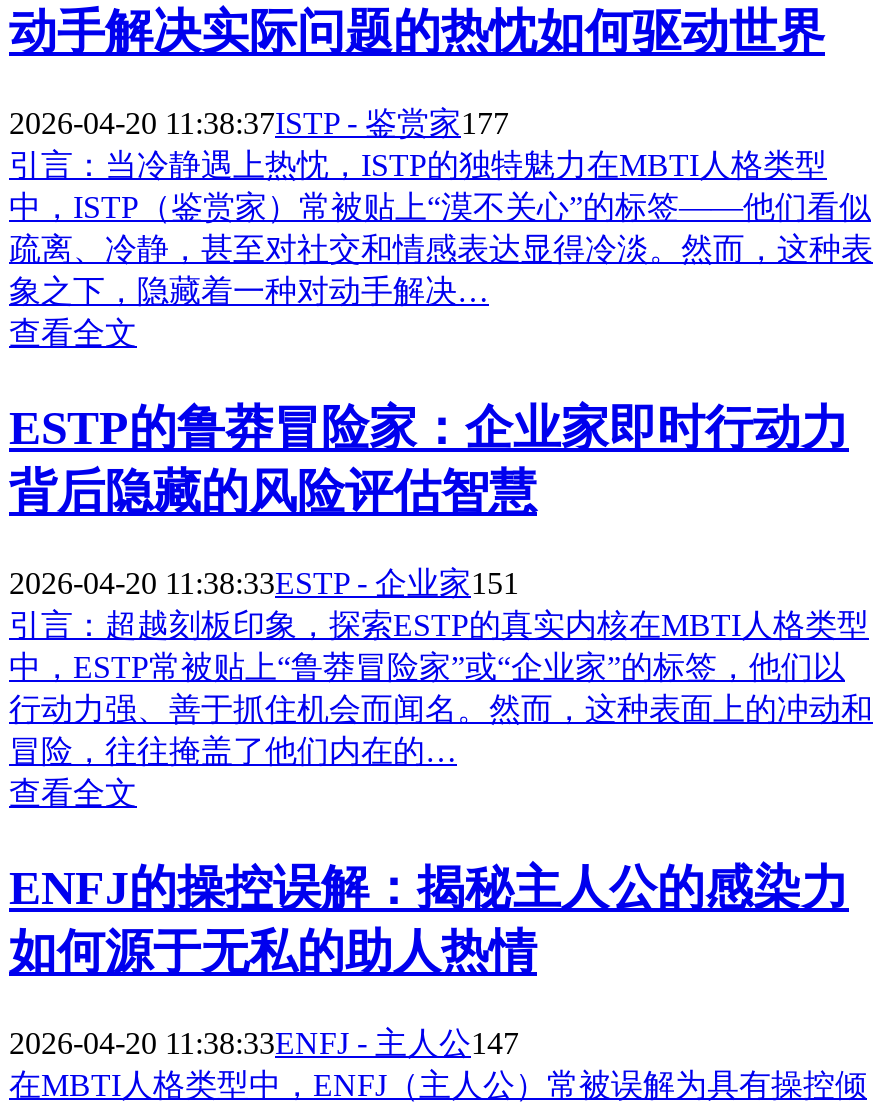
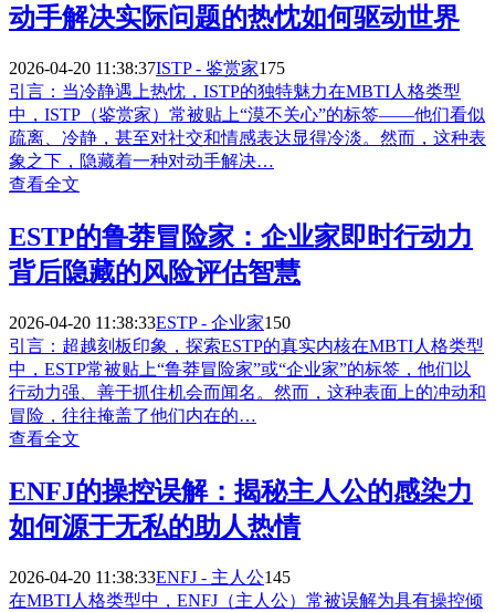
- 2026-04-20 11:38:37ISTP - 鉴赏家177
+ 2026-04-20 11:38:37ISTP - 鉴赏家175

- 2026-04-20 11:38:33ESTP - 企业家151
+ 2026-04-20 11:38:33ESTP - 企业家150

- 2026-04-20 11:38:33ENFJ - 主人公147
+ 2026-04-20 11:38:33ENFJ - 主人公145
